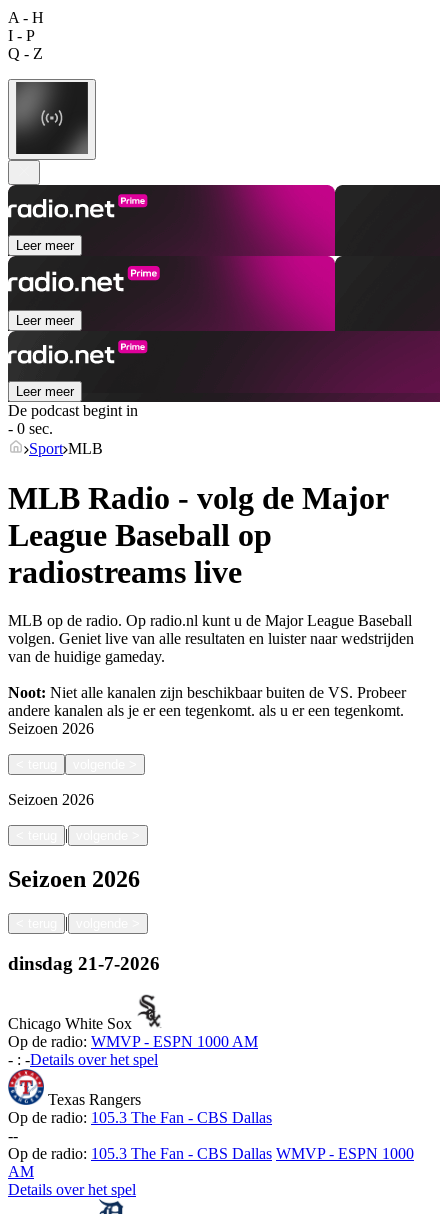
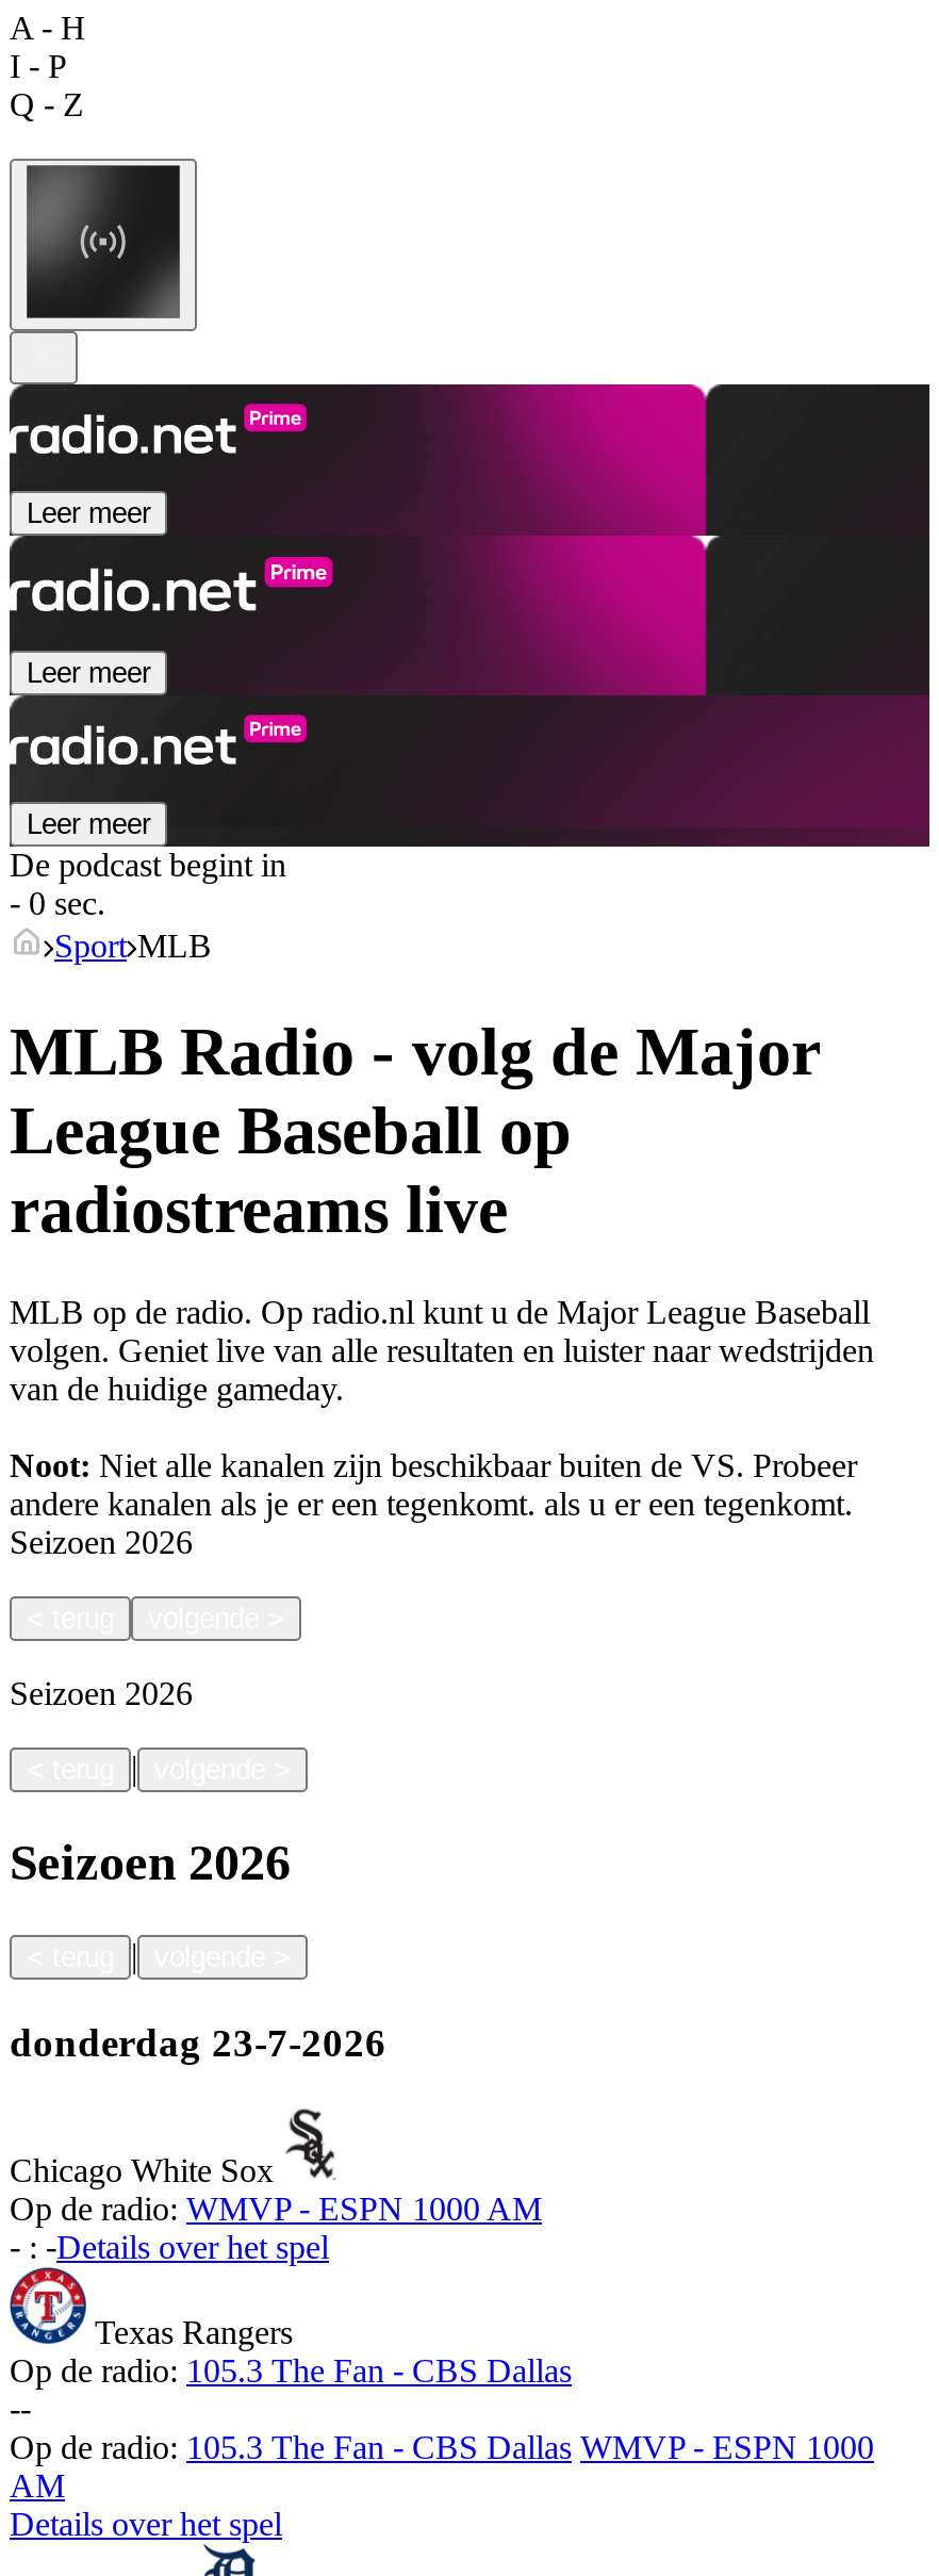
- dinsdag 21-7-2026
+ donderdag 23-7-2026
